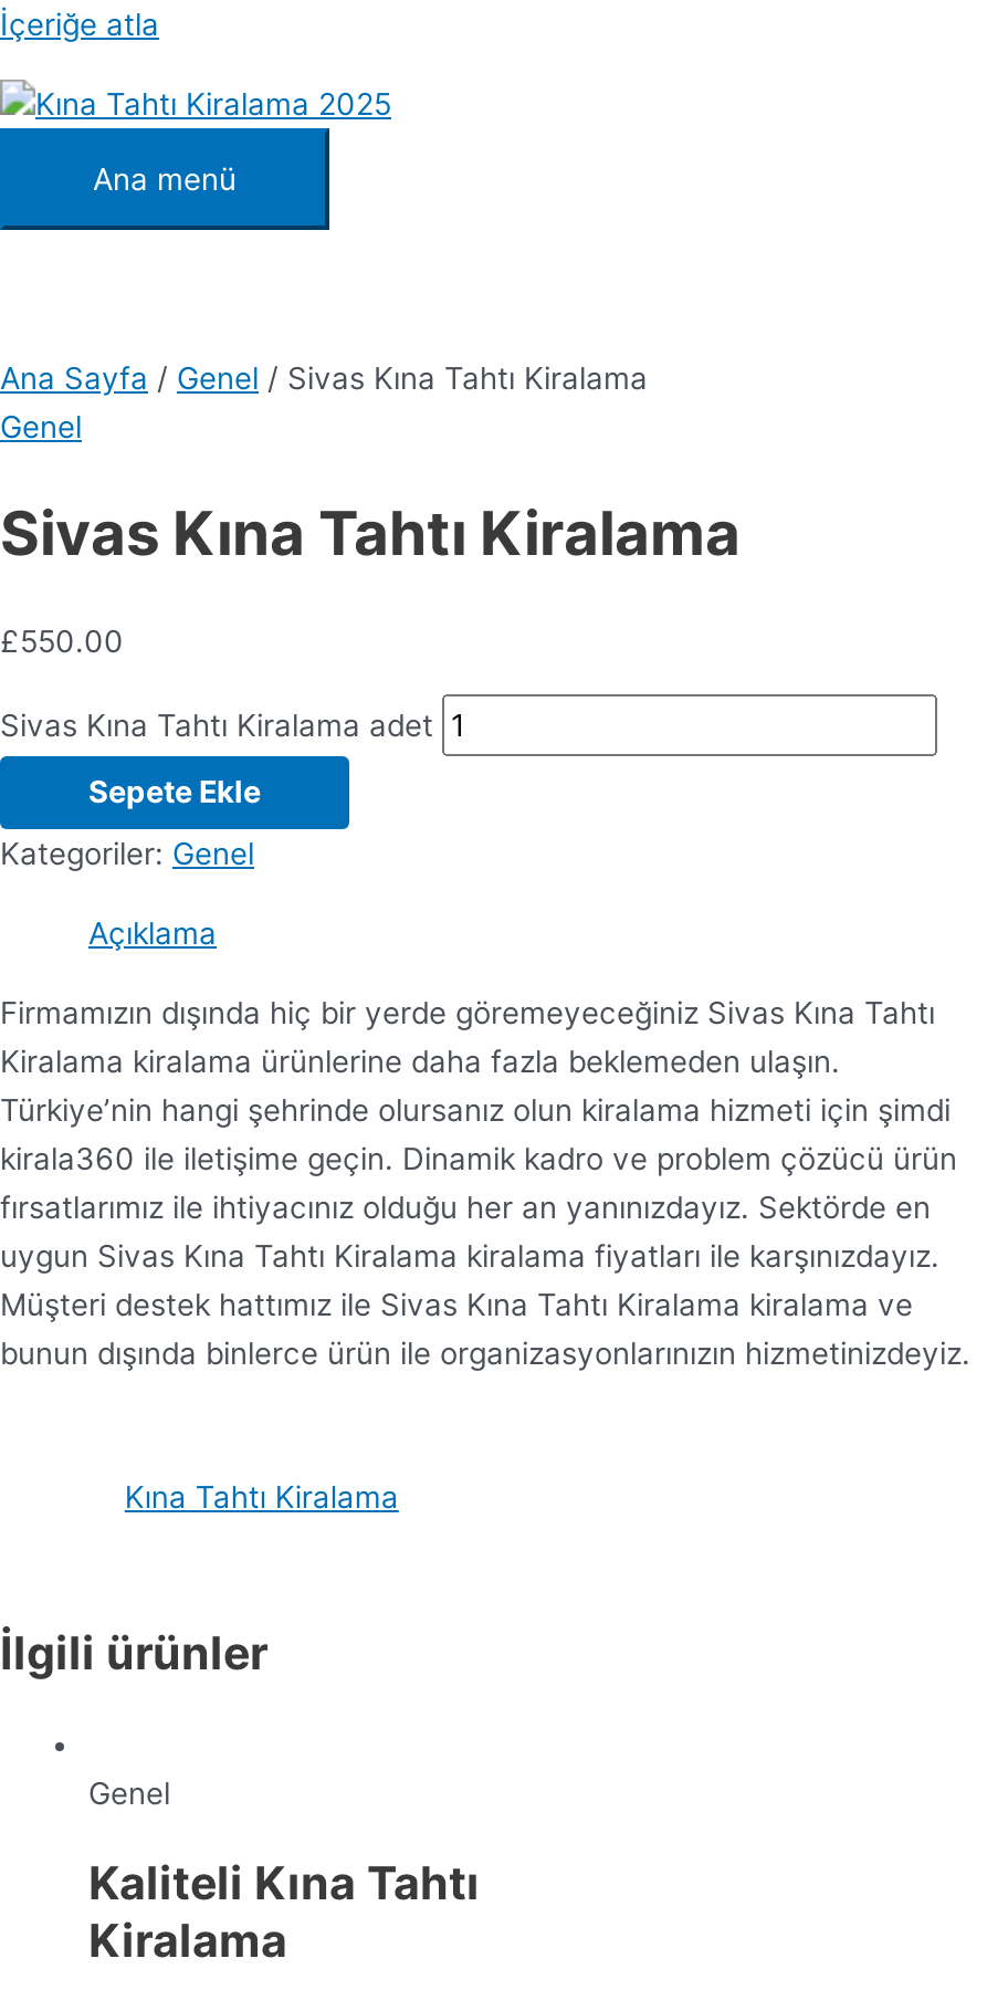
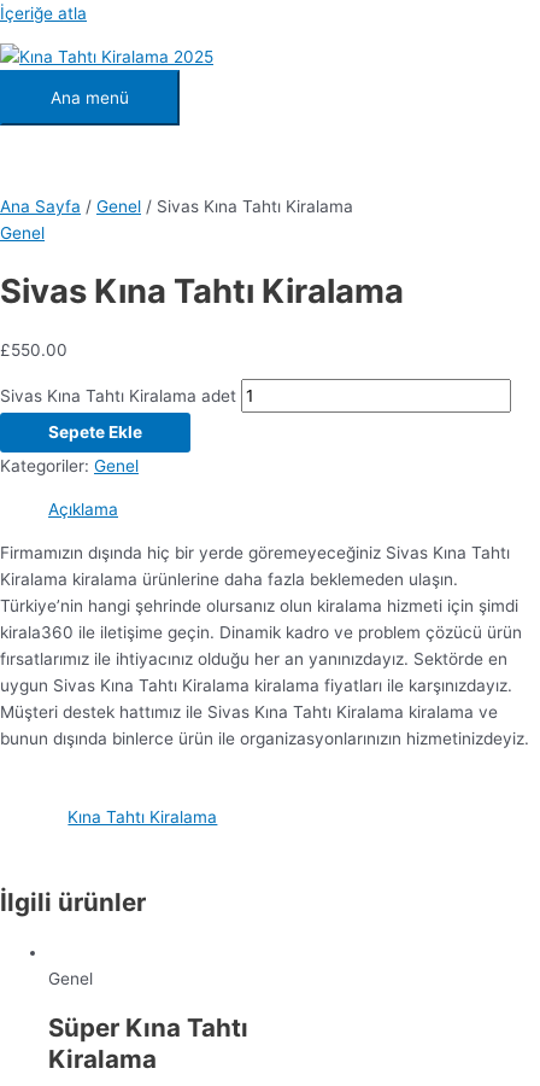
- Kaliteli Kına Tahtı
+ Süper Kına Tahtı
